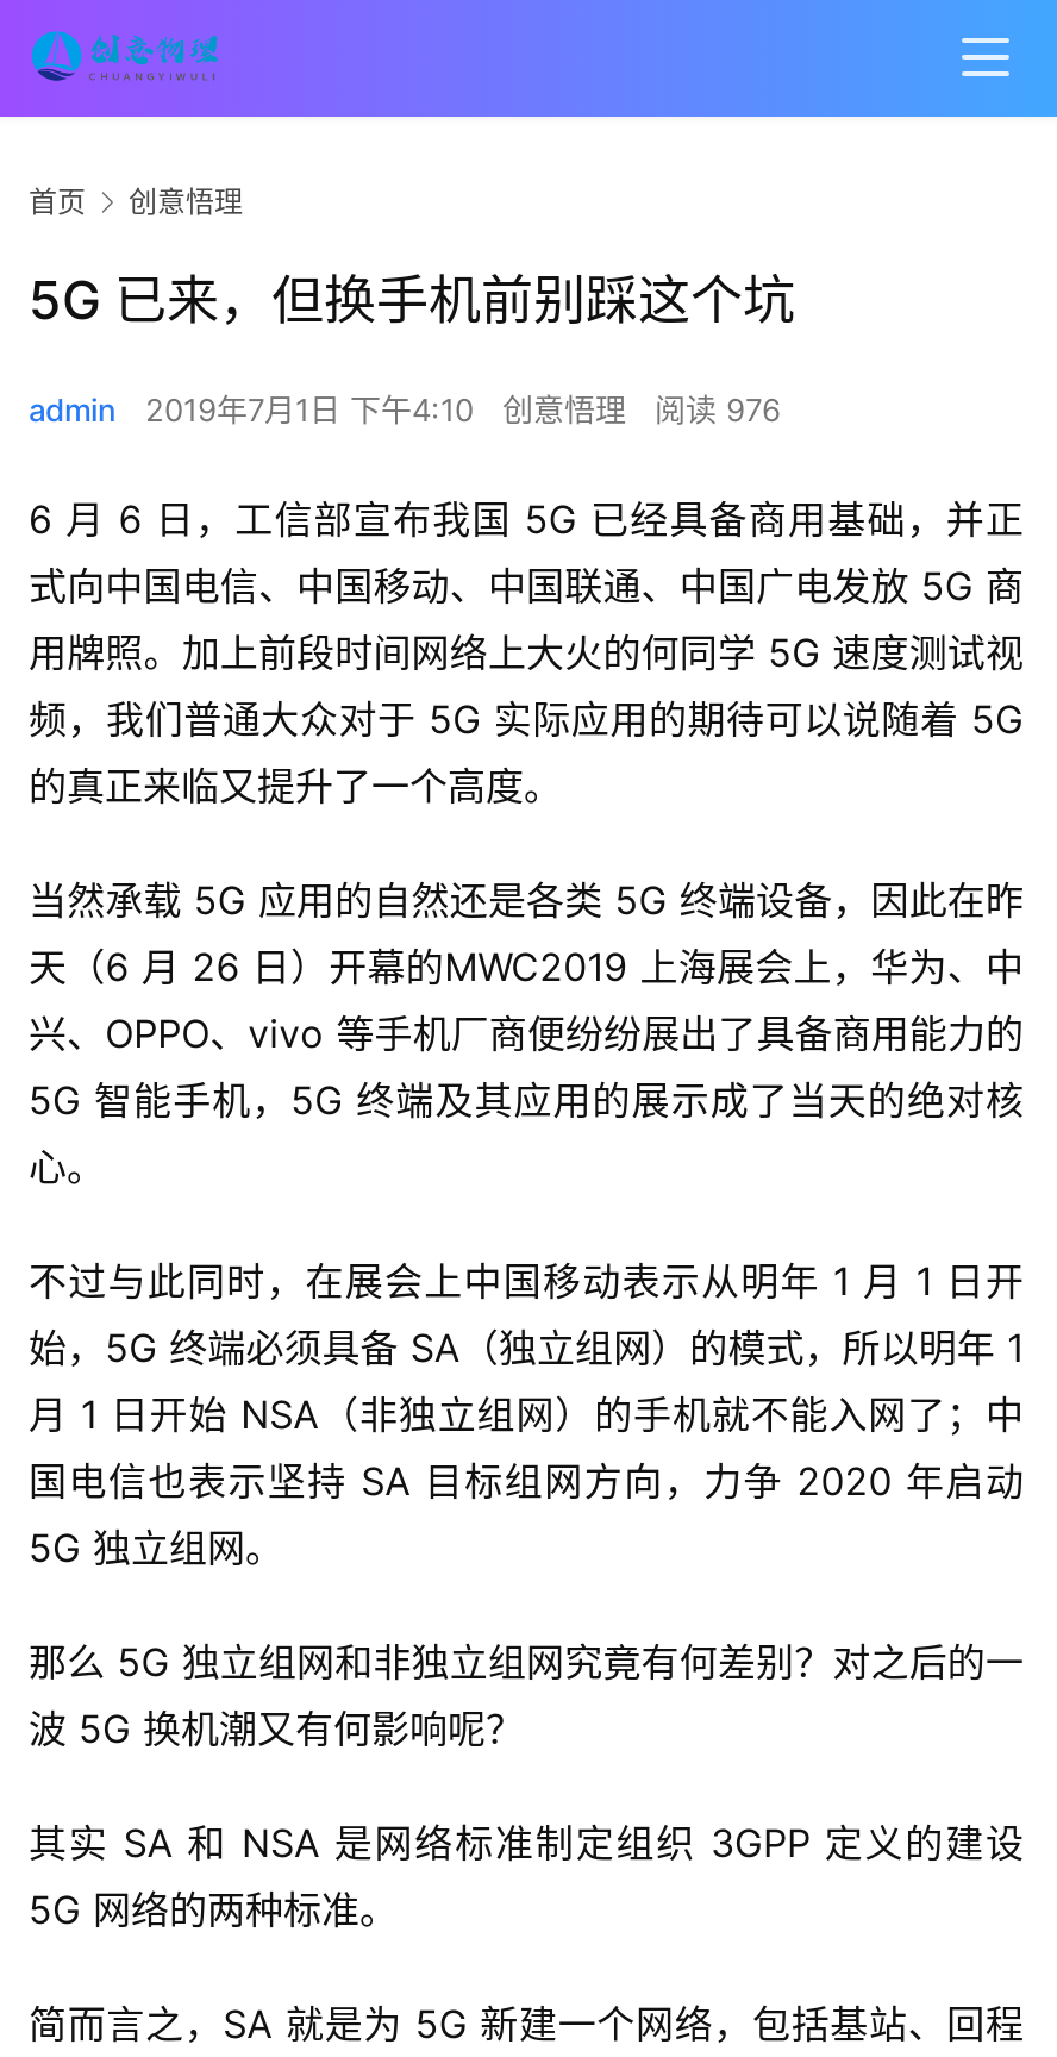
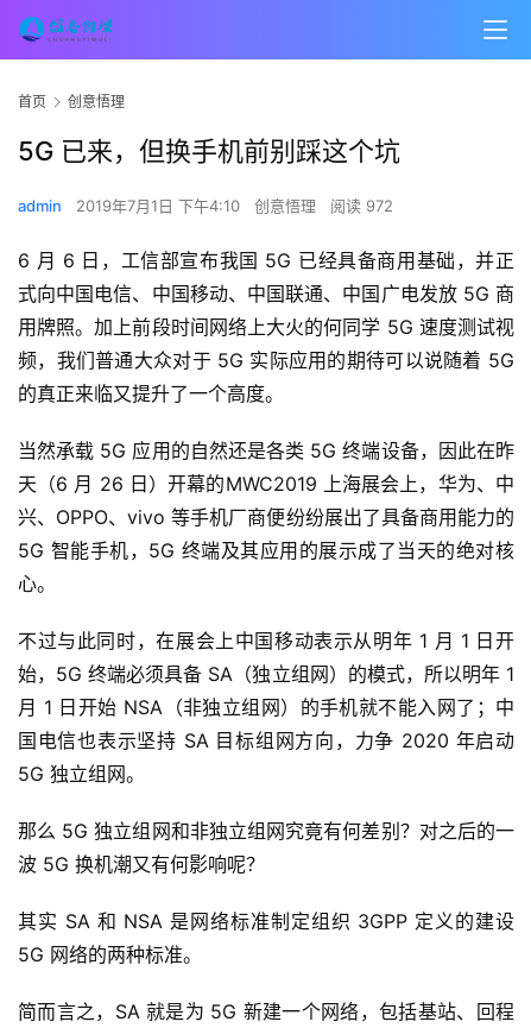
- admin 2019年7月1日 下午4:10 创意悟理 阅读 976
+ admin 2019年7月1日 下午4:10 创意悟理 阅读 972
